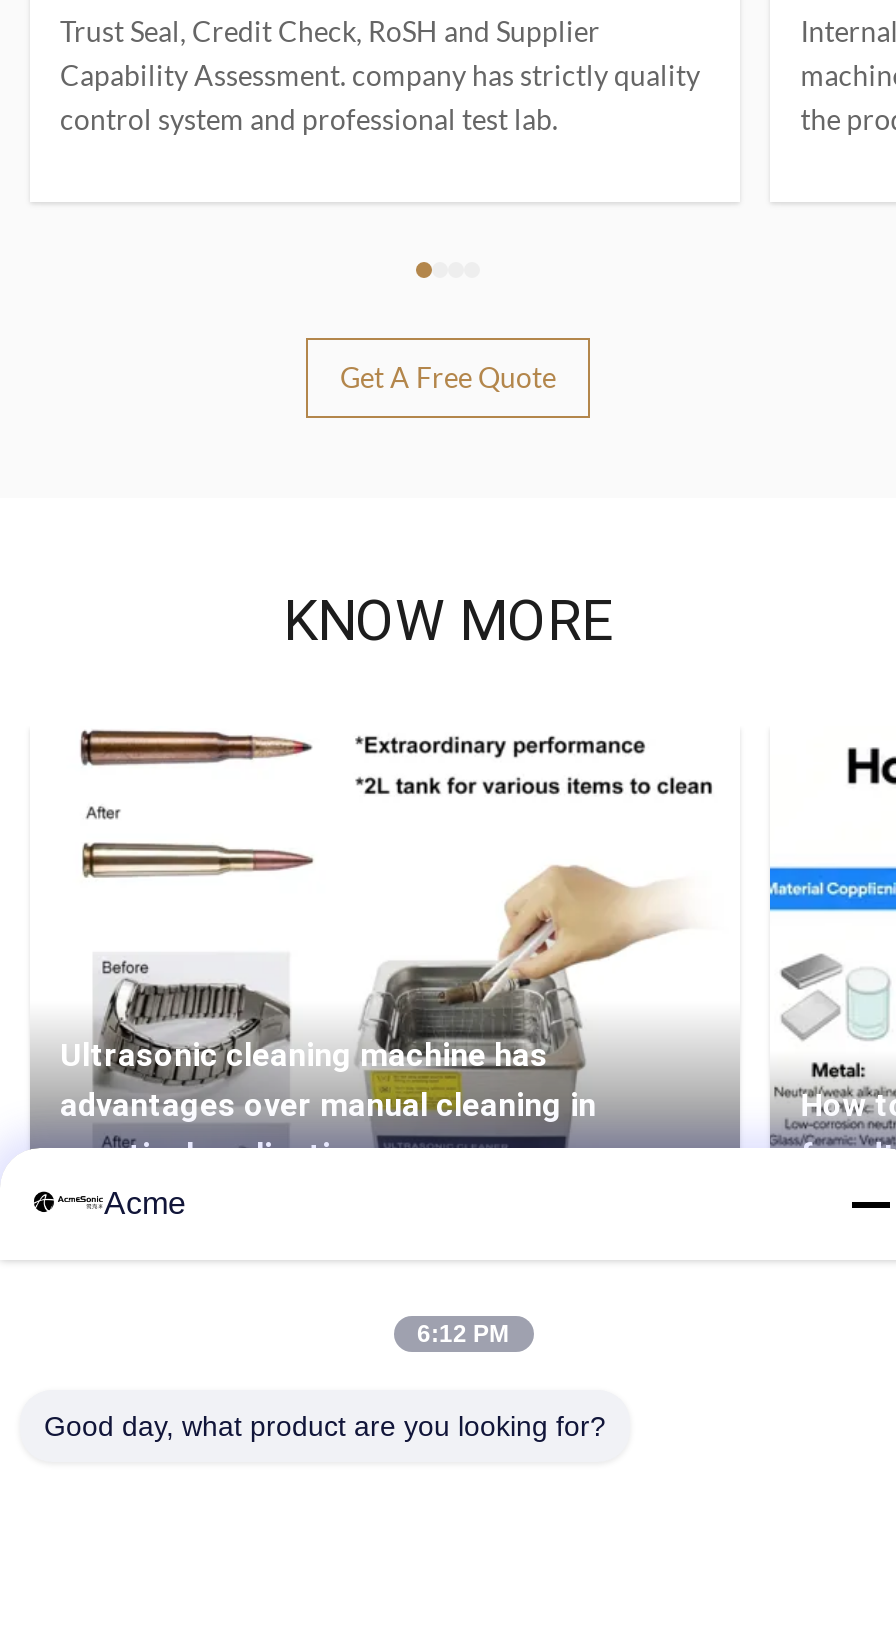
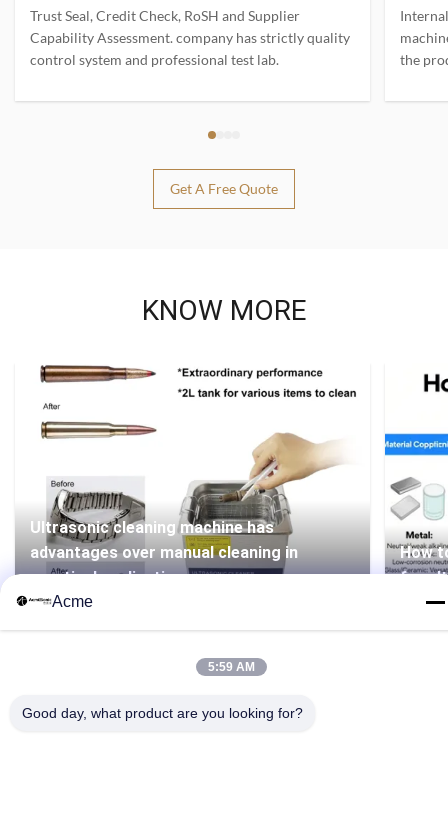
- 6:12 PM
+ 5:59 AM
